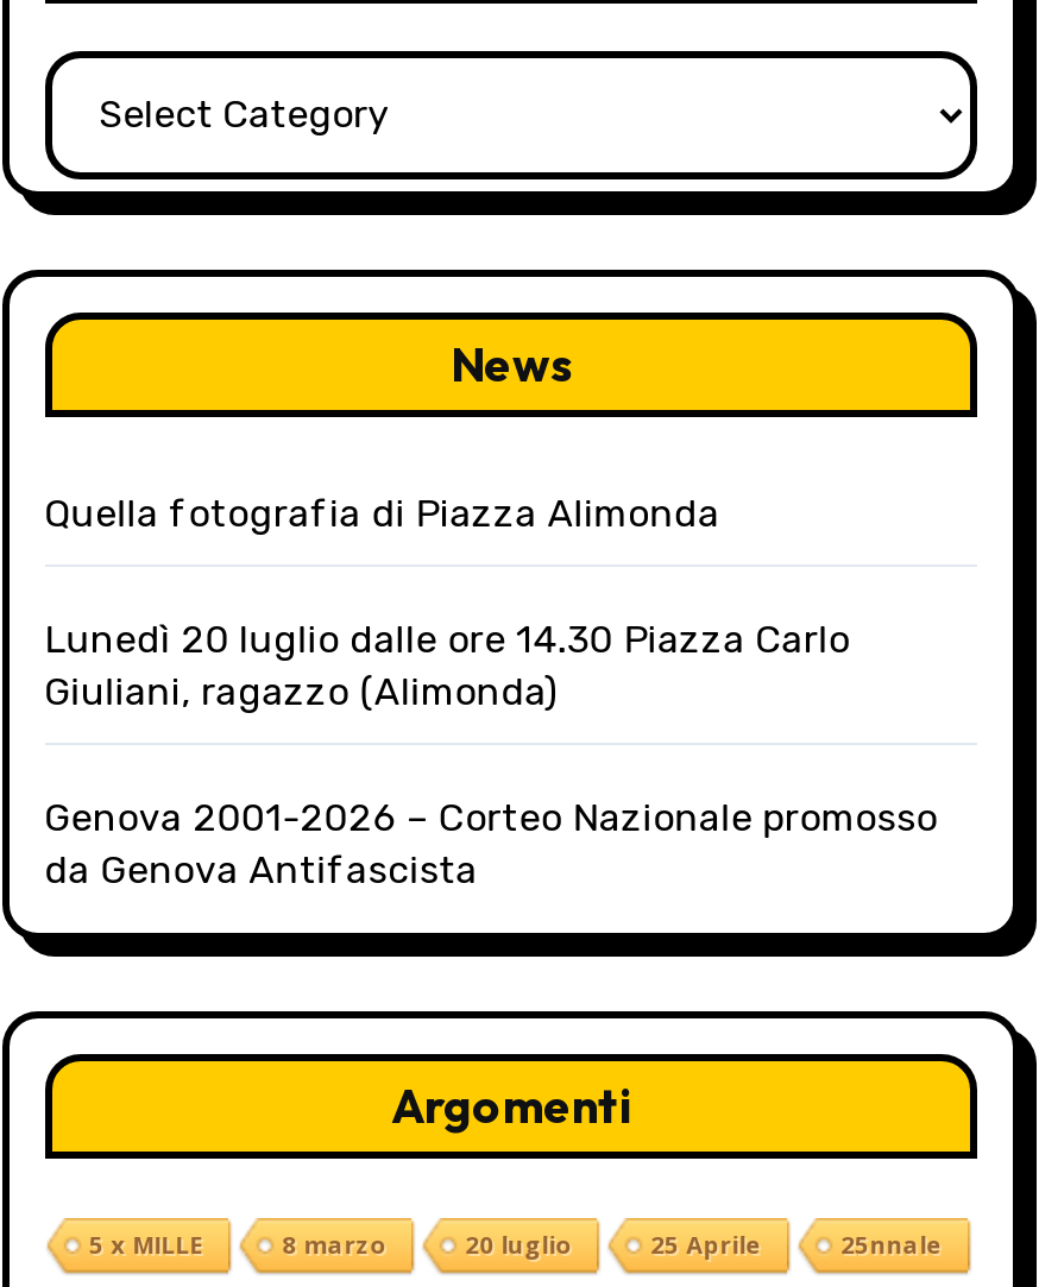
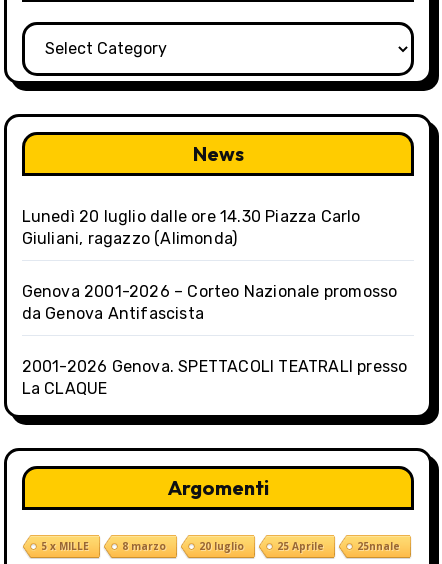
- Quella fotografia di Piazza Alimonda

moved up: Lunedì 20 luglio dalle ore 14.30 Piazza Carlo | Giuliani, ragazzo (Alimonda) | Genova 2001-2026 – Corteo Nazionale promosso | da Genova Antifascista

+ 2001-2026 Genova. SPETTACOLI TEATRALI presso
+ La CLAQUE
